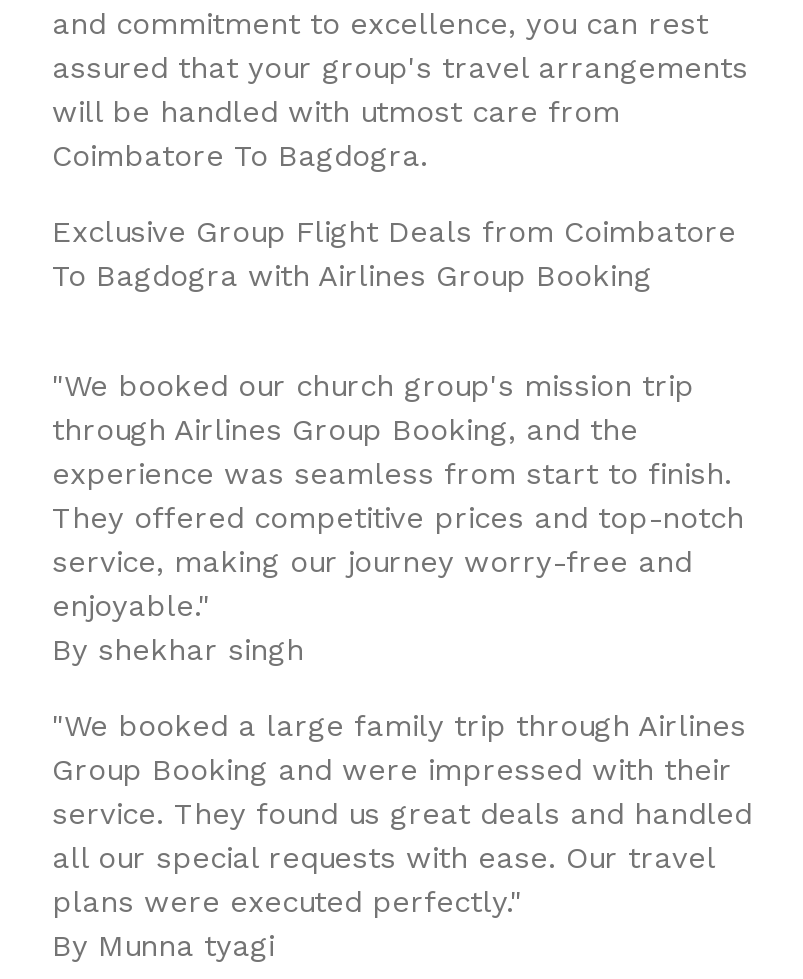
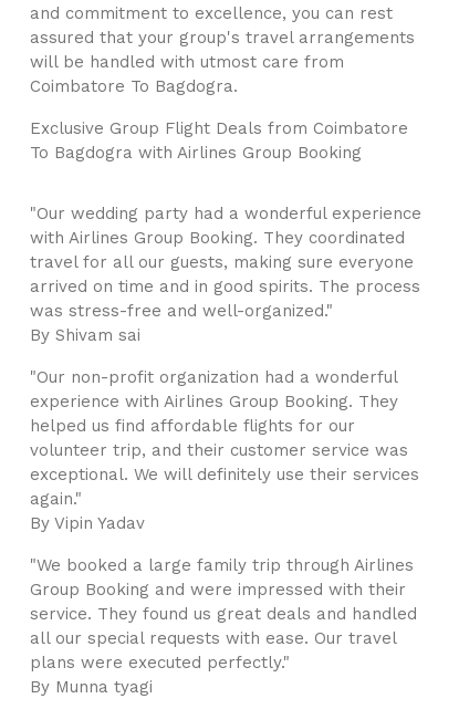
- "We booked our church group's mission trip
- through Airlines Group Booking, and the
- experience was seamless from start to finish.
- They offered competitive prices and top-notch
- service, making our journey worry-free and
- enjoyable."
- By shekhar singh
+ "Our wedding party had a wonderful experience
+ with Airlines Group Booking. They coordinated
+ travel for all our guests, making sure everyone
+ arrived on time and in good spirits. The process
+ was stress-free and well-organized."
+ By Shivam sai
+ "Our non-profit organization had a wonderful
+ experience with Airlines Group Booking. They
+ helped us find affordable flights for our
+ volunteer trip, and their customer service was
+ exceptional. We will definitely use their services
+ again."
+ By Vipin Yadav
